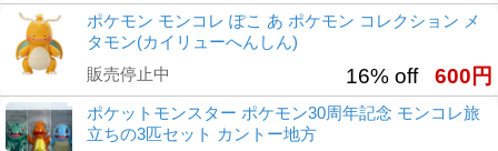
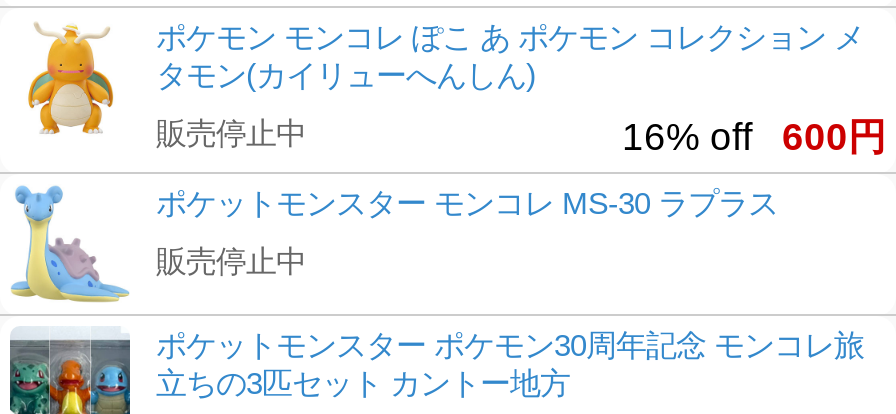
+ [image]
+ ポケットモンスター モンコレ MS-30 ラプラス
+ 販売停止中
